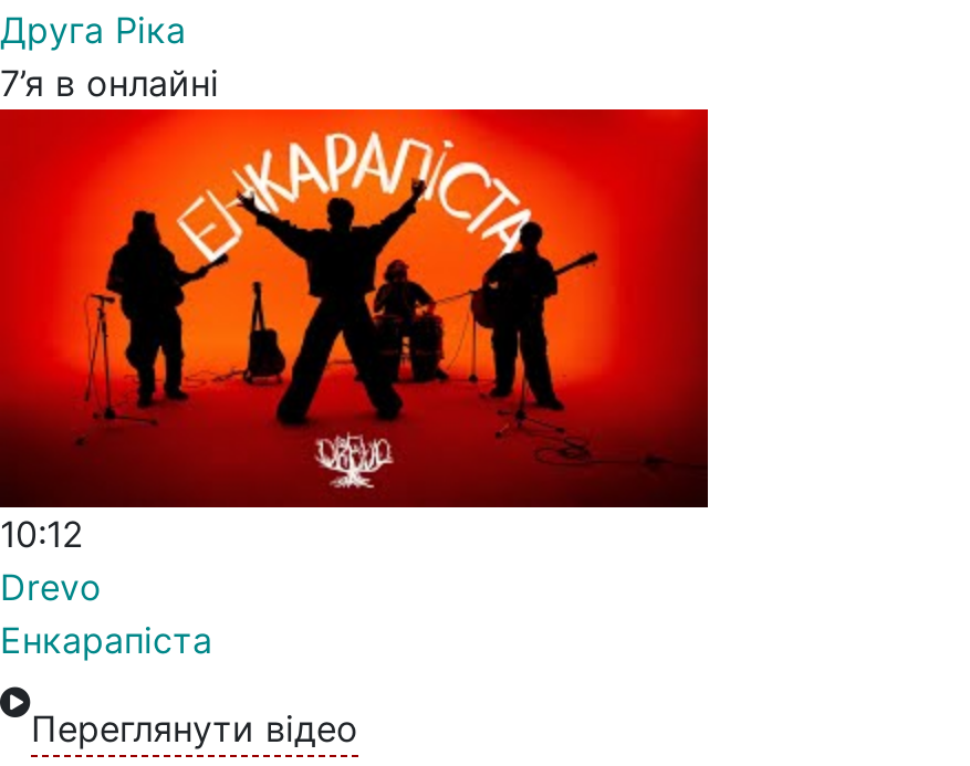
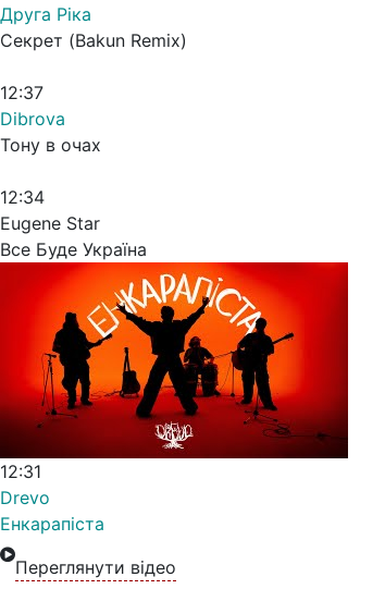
- 7’я в онлайні
+ Секрет (Bakun Remix)
+ 12:37
+ Dibrova
+ Тону в очах
+ 12:34
+ Eugene Star
+ Все Буде Україна

- 10:12
+ 12:31
